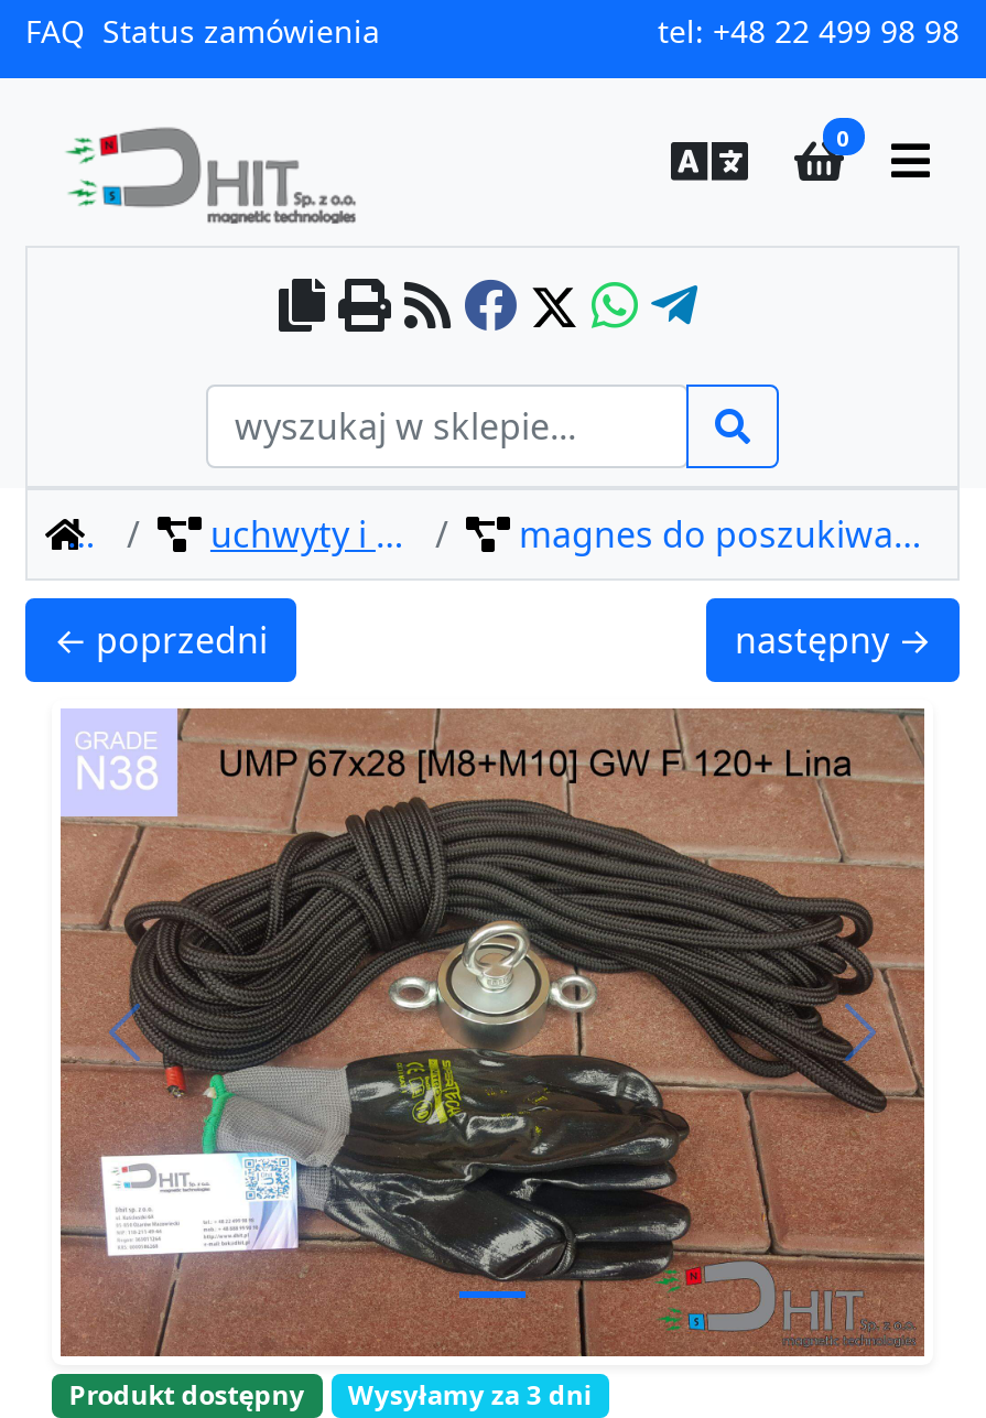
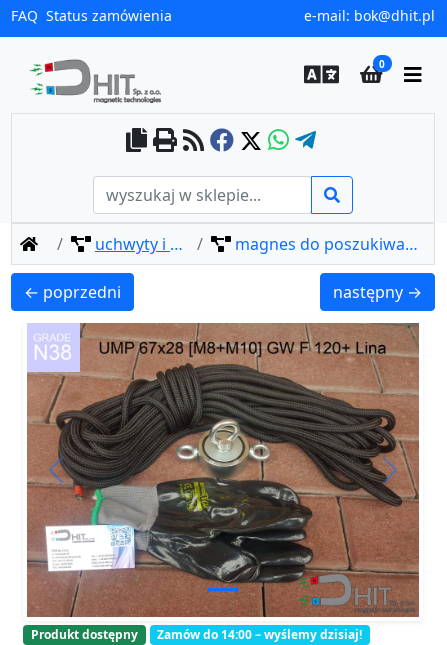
- tel: +48 22 499 98 98
+ e-mail: bok@dhit.pl

- Wysyłamy za 3 dni
+ Zamów do 14:00 – wyślemy dzisiaj!
